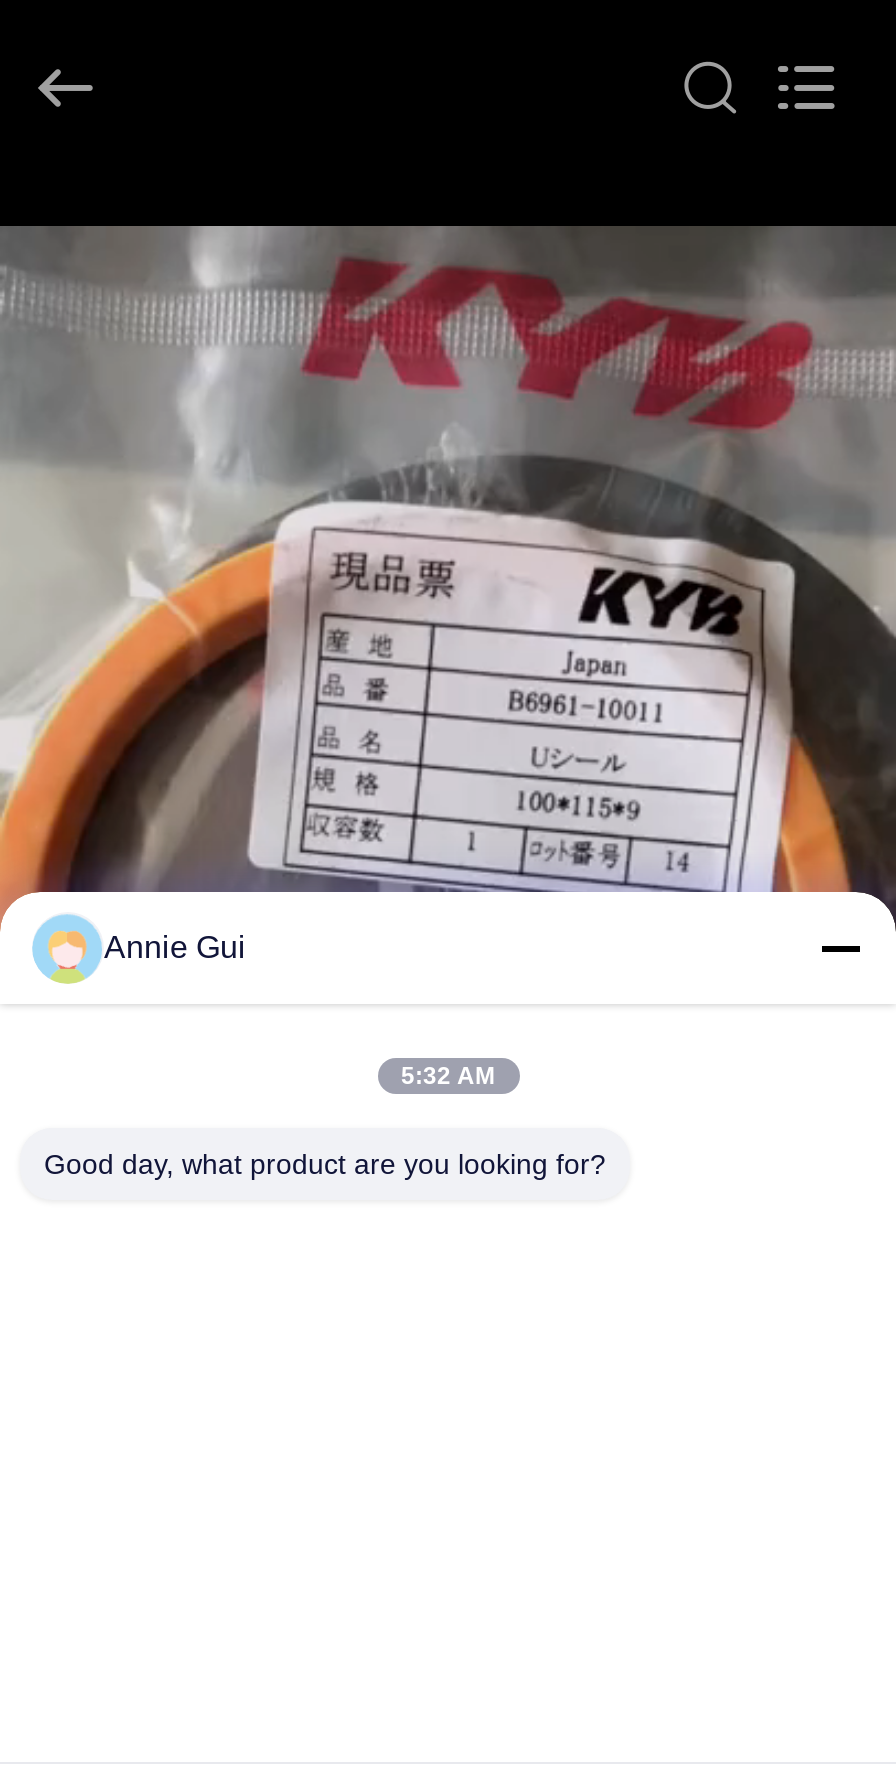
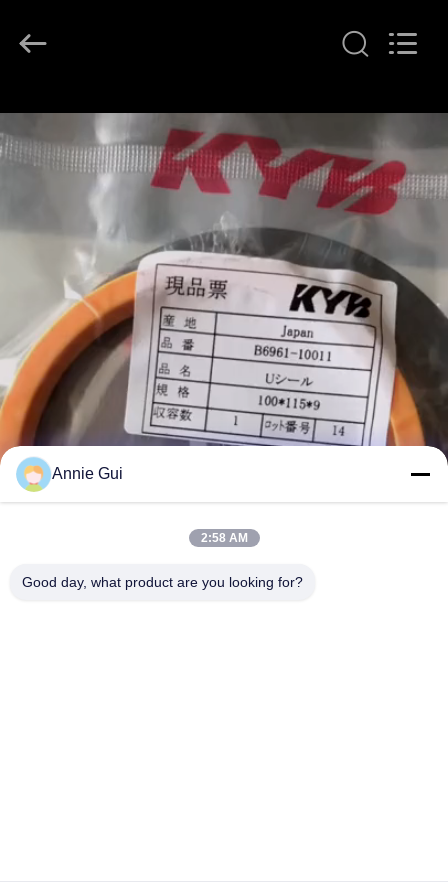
- 5:32 AM
+ 2:58 AM
